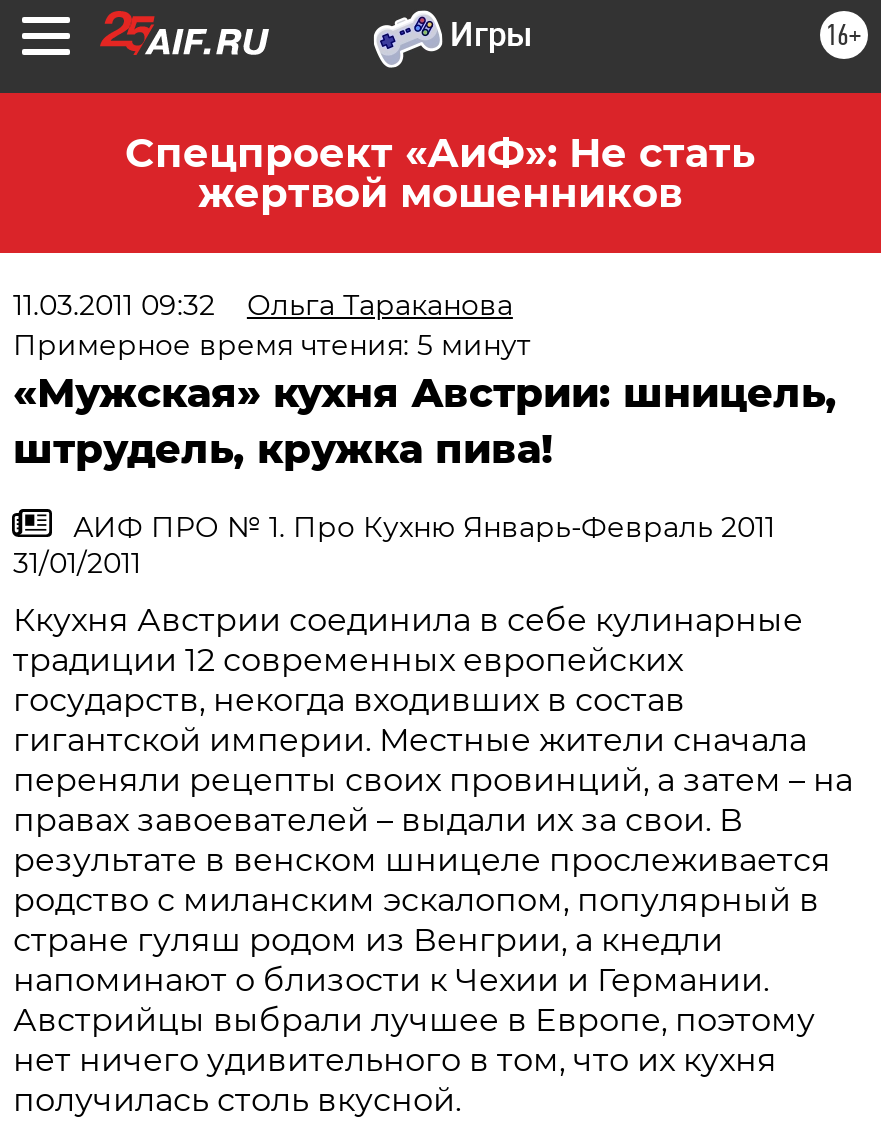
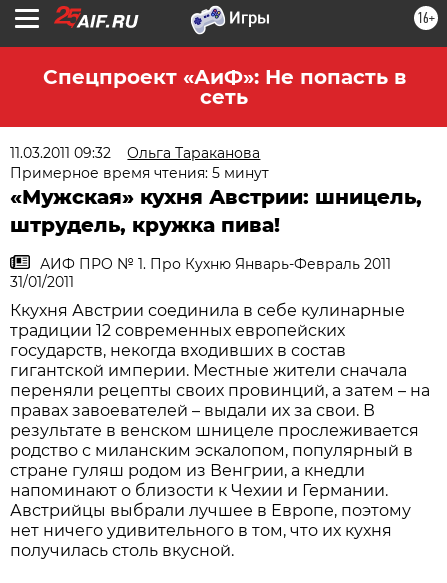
- Спецпроект «АиФ»: Не стать
- жертвой мошенников
+ Спецпроект «АиФ»: Не попасть в
+ сеть
